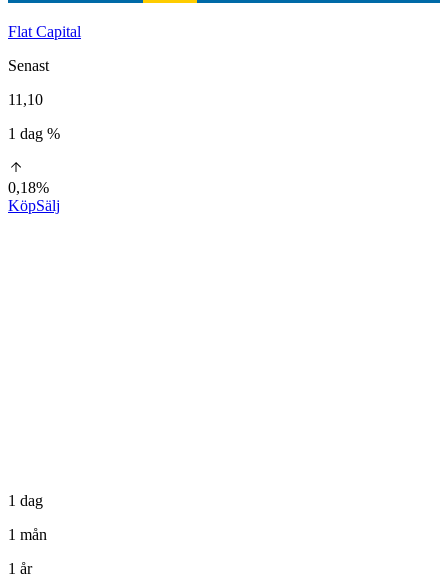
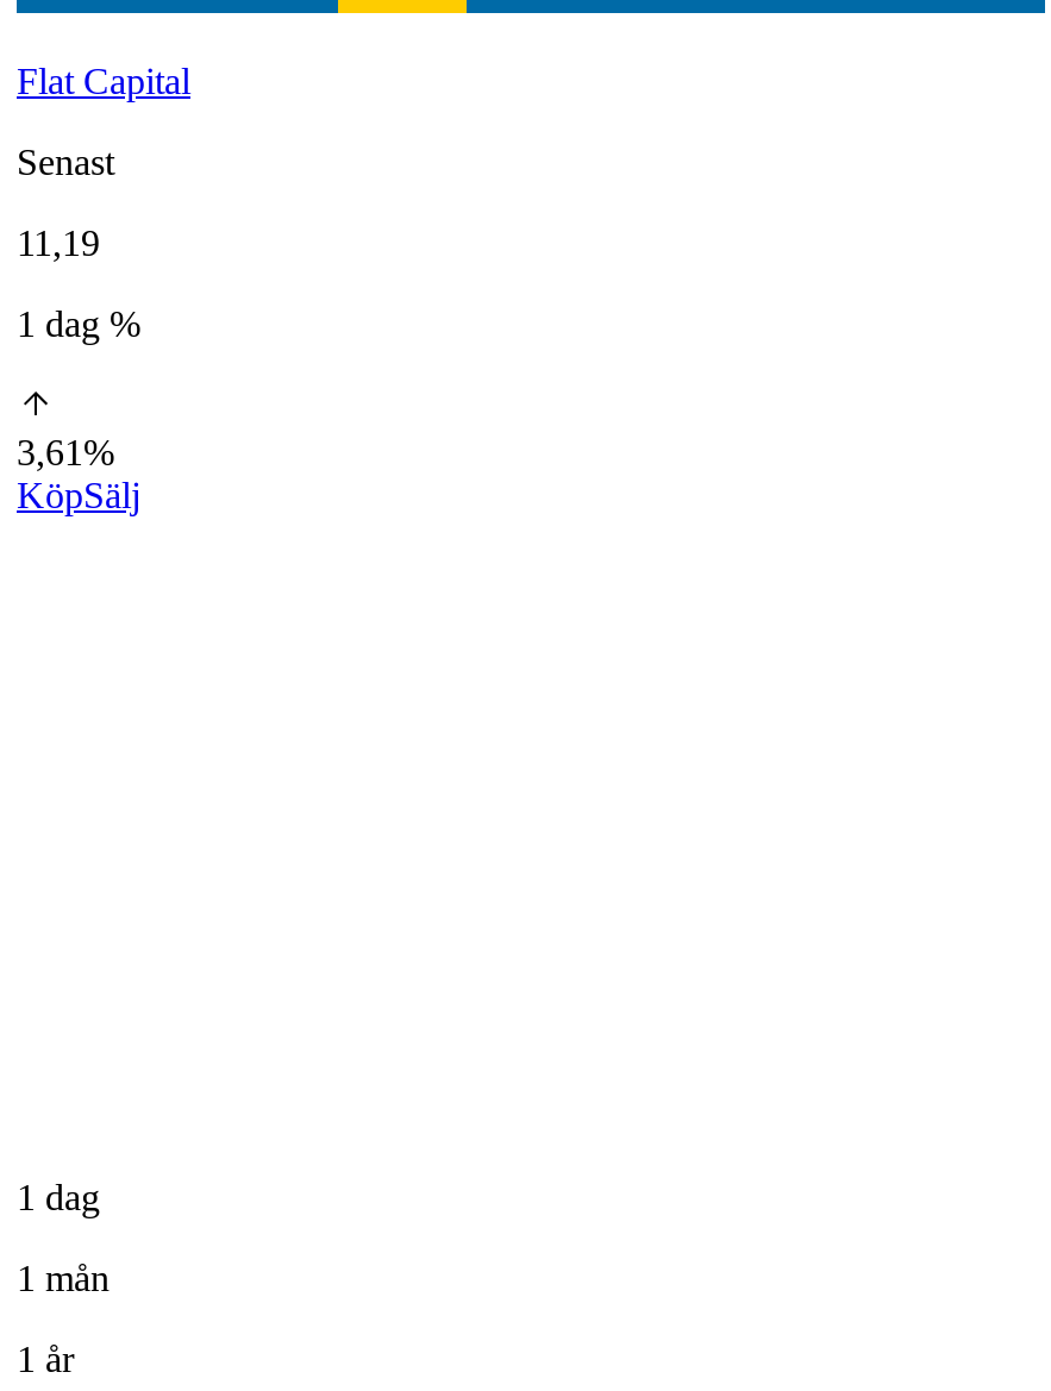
- 11,10
+ 11,19

- 0,18%
+ 3,61%
